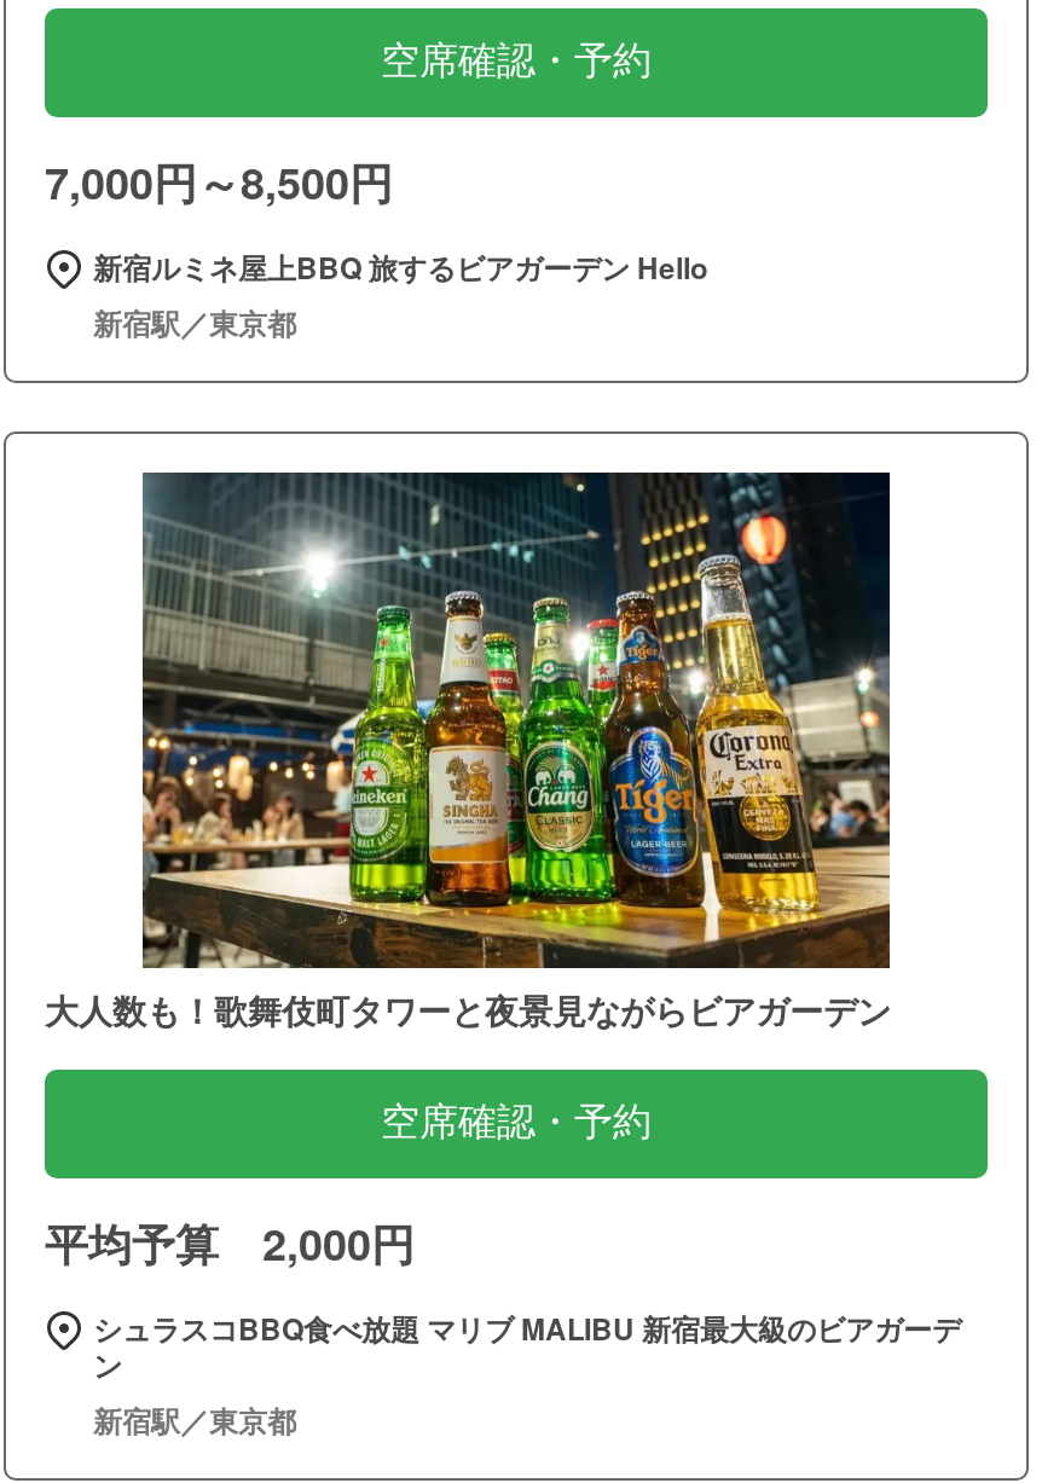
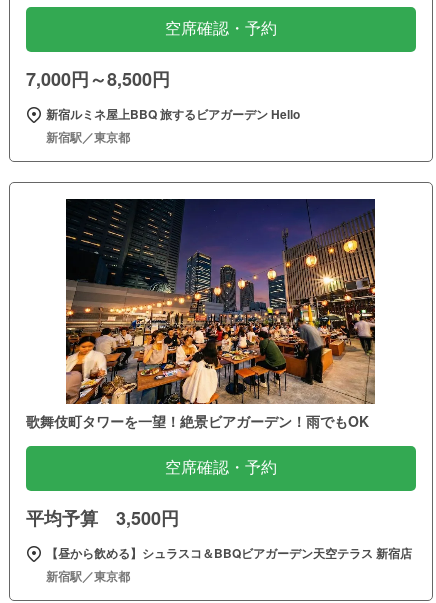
- [image]
- 大人数も！歌舞伎町タワーと夜景見ながらビアガーデン
+ [image]
+ 歌舞伎町タワーを一望！絶景ビアガーデン！雨でもOK

- 平均予算 2,000円
+ 平均予算 3,500円

- シュラスコBBQ食べ放題 マリブ MALIBU 新宿最大級のビアガーデ
- ン
+ 【昼から飲める】シュラスコ＆BBQビアガーデン天空テラス 新宿店
